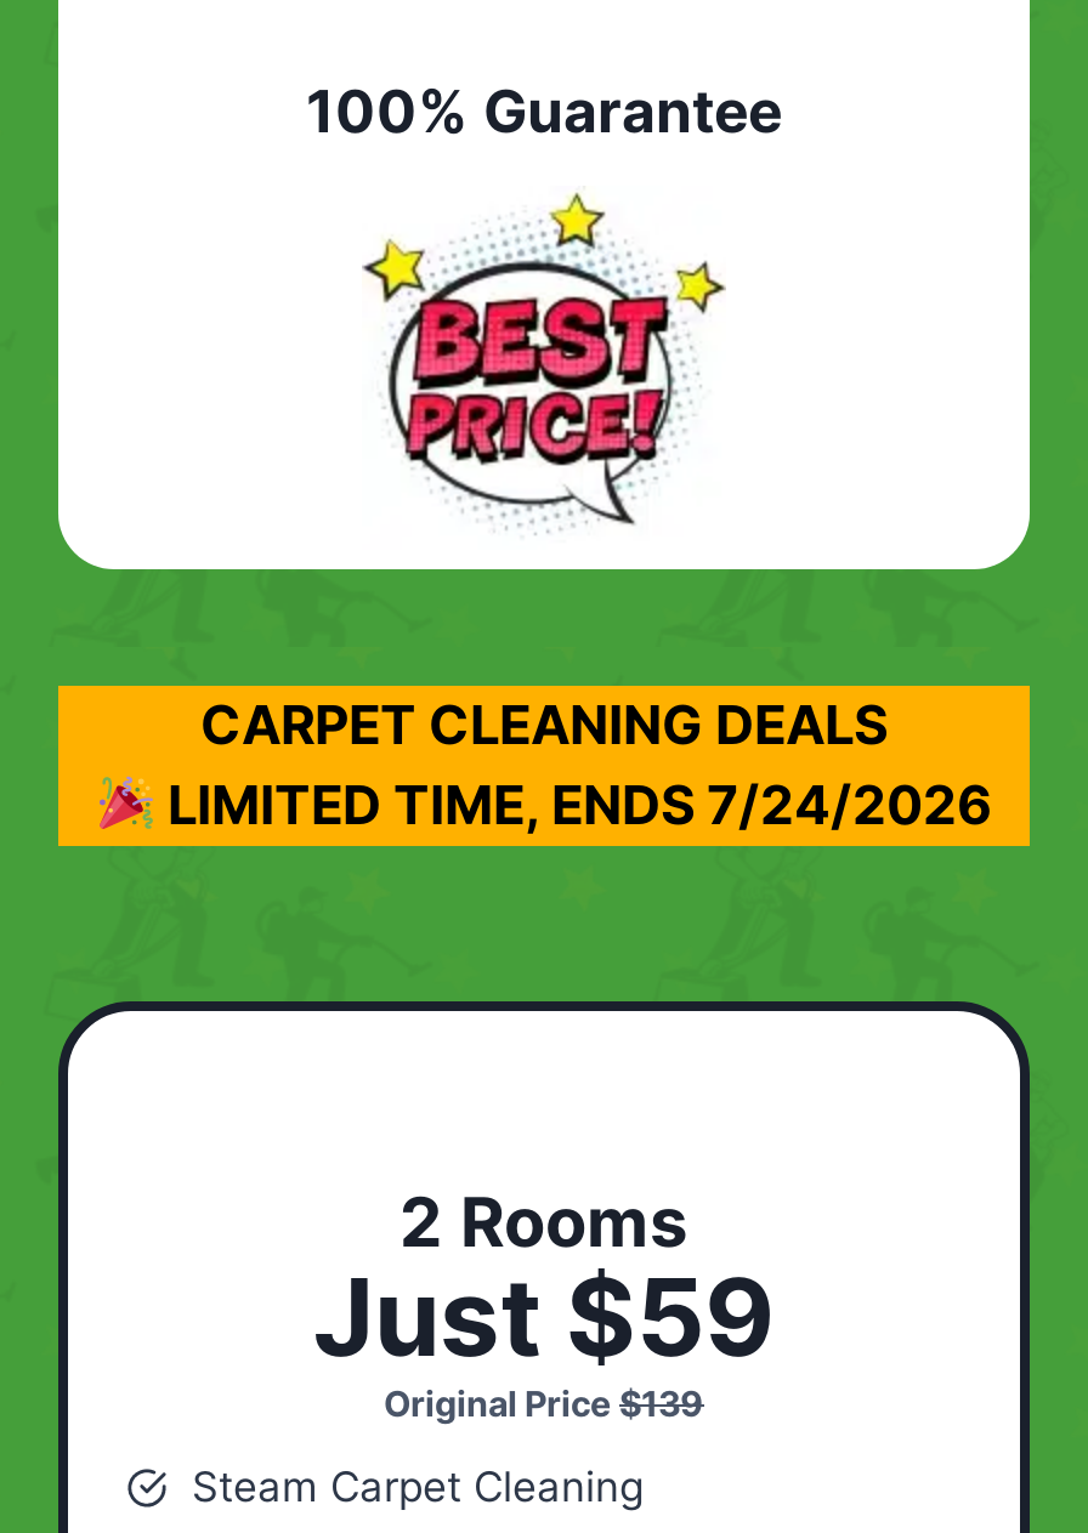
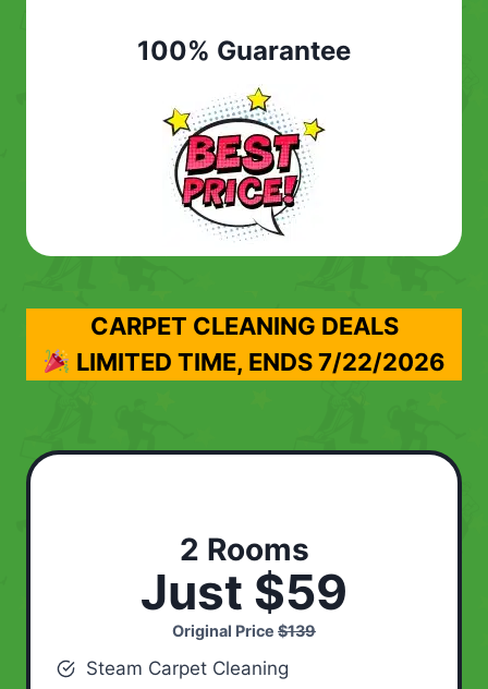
- LIMITED TIME, ENDS 7/24/2026
+ LIMITED TIME, ENDS 7/22/2026
